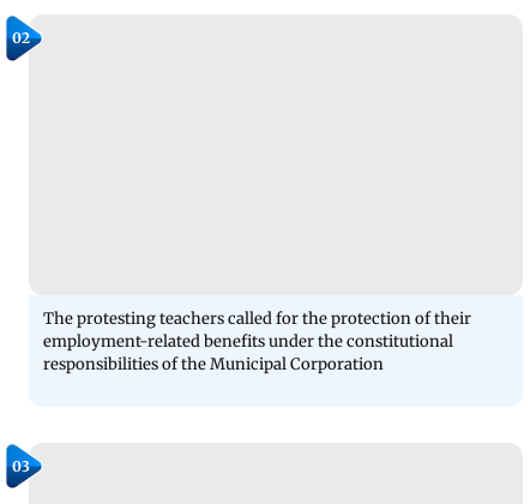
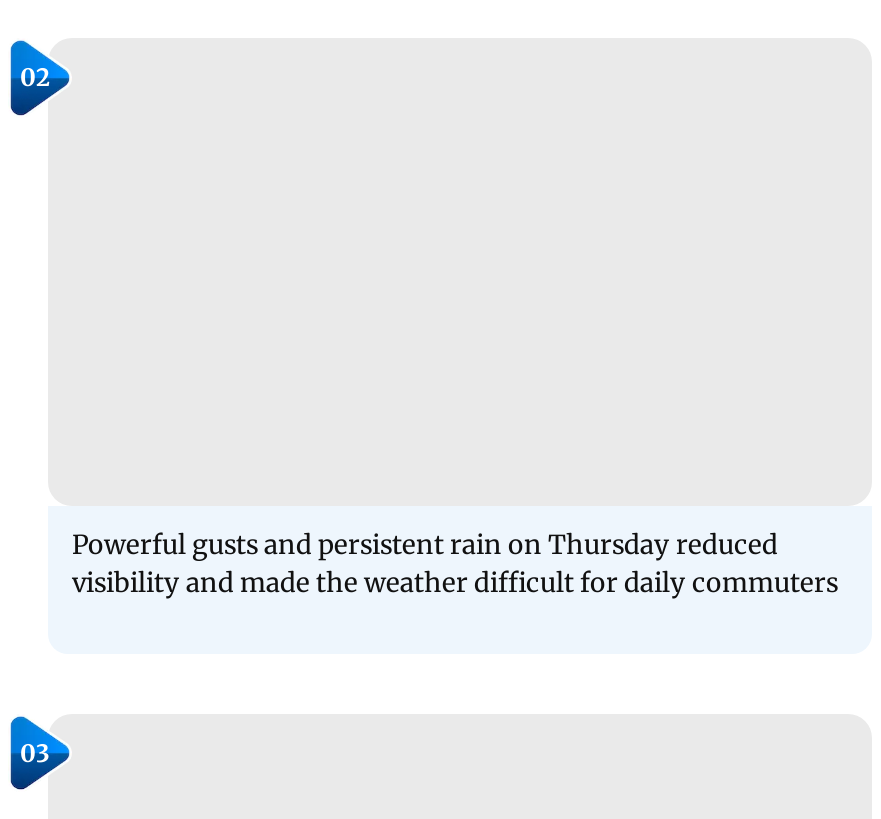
- The protesting teachers called for the protection of their
- employment-related benefits under the constitutional
- responsibilities of the Municipal Corporation
+ Powerful gusts and persistent rain on Thursday reduced
+ visibility and made the weather difficult for daily commuters
